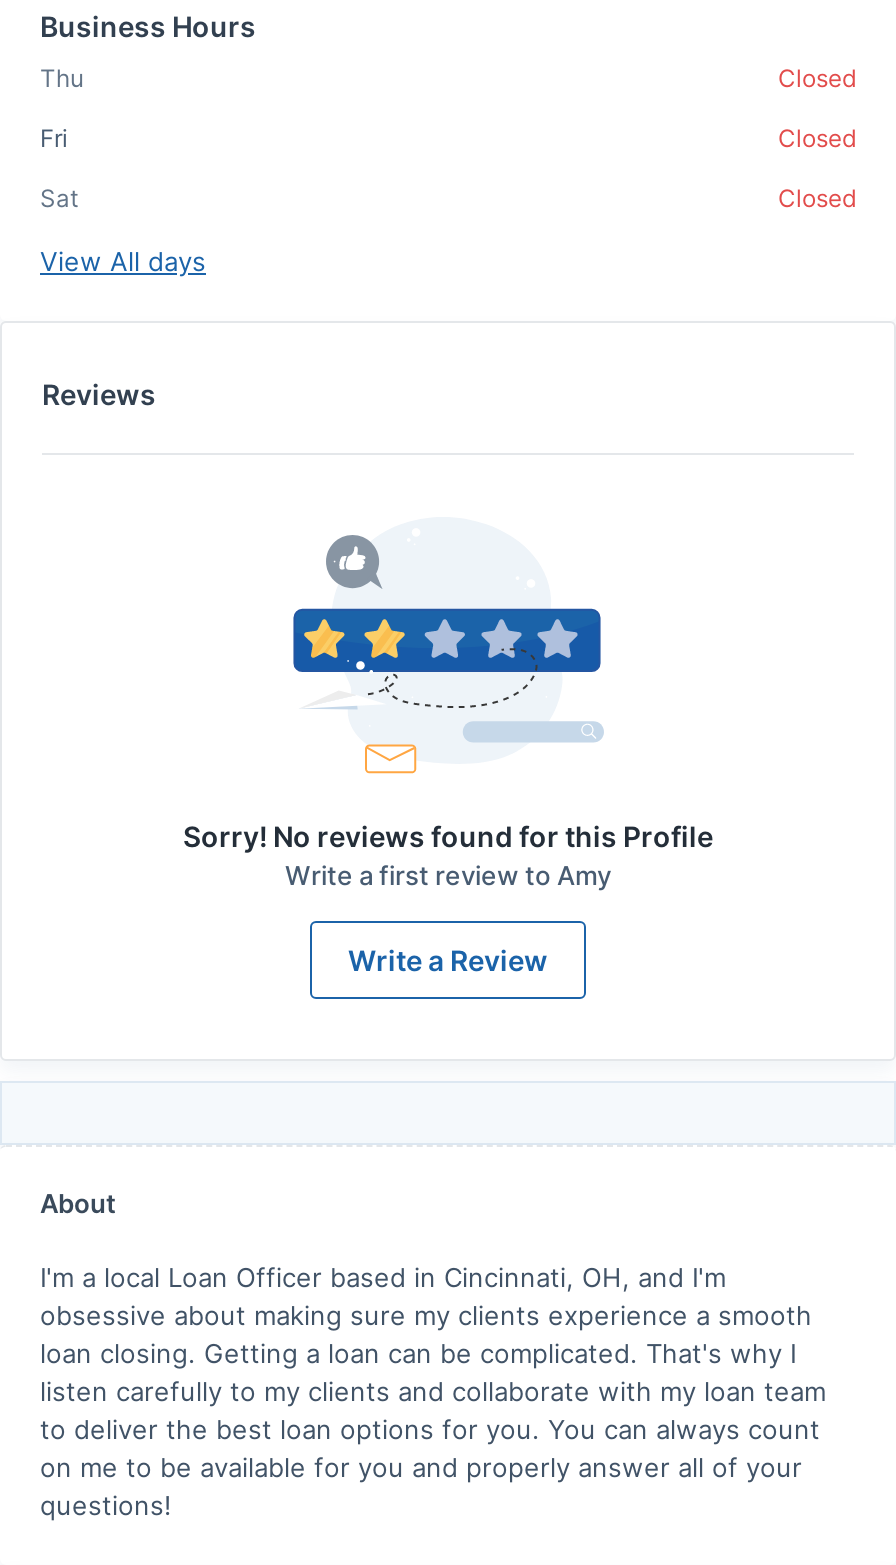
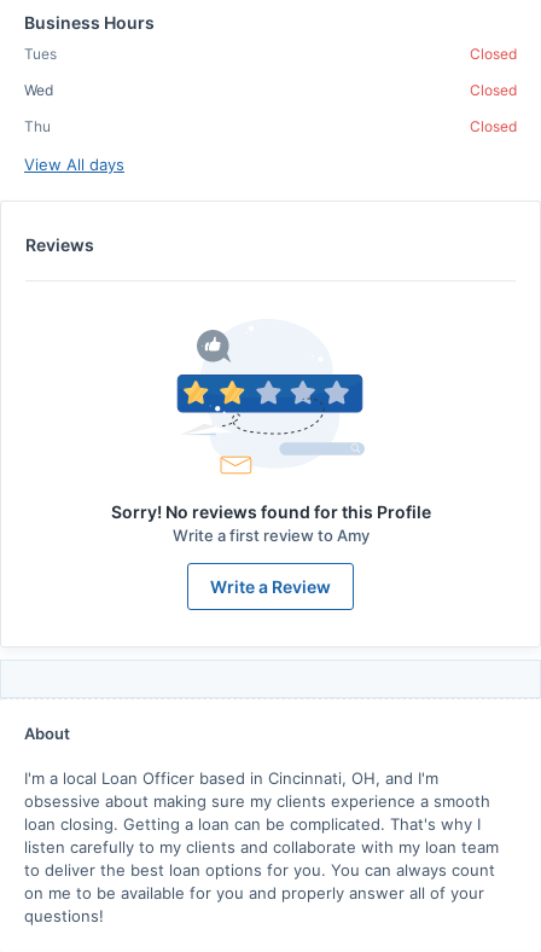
moved down: Thu

+ Tues

- Fri
+ Wed

- Sat
